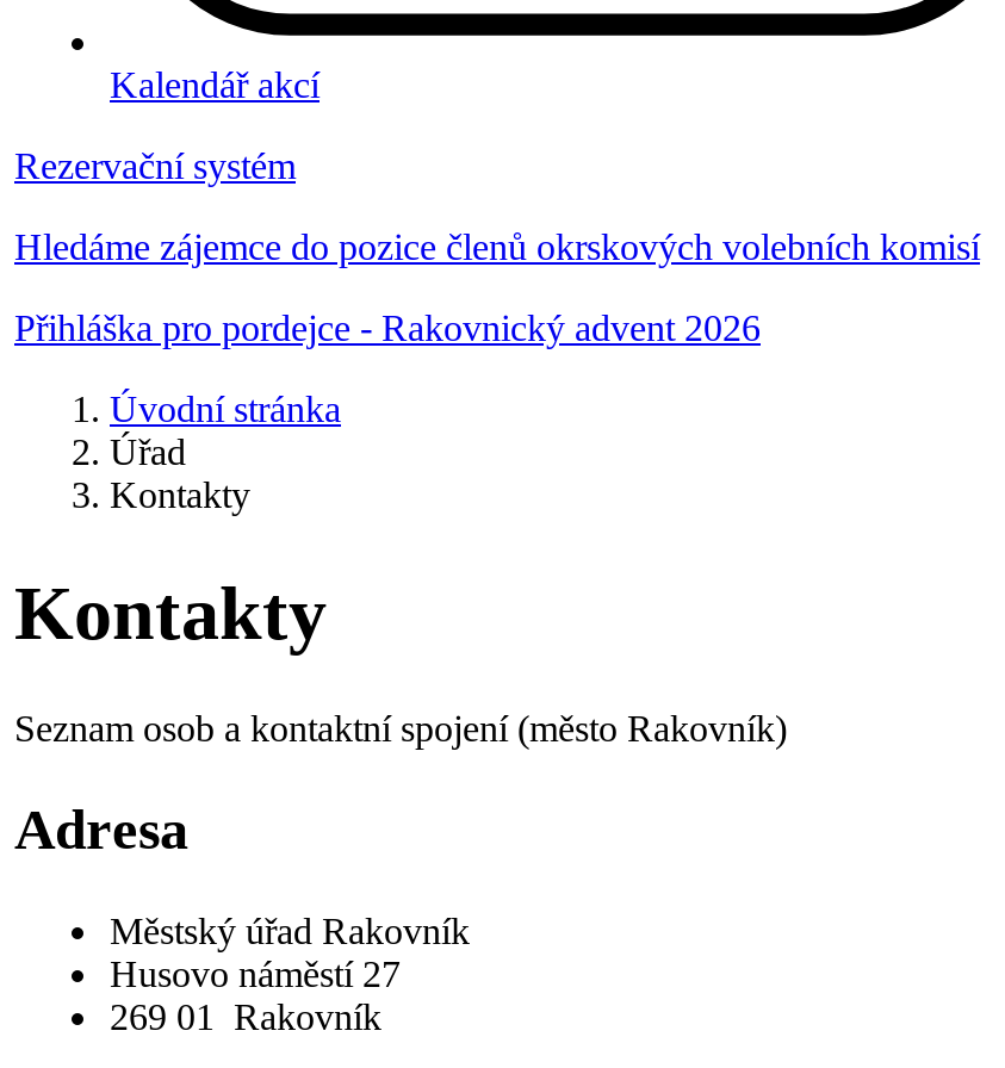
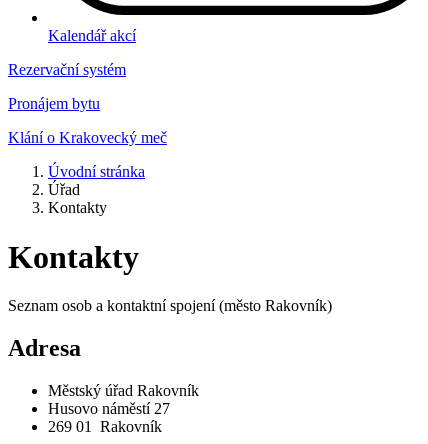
- Hledáme zájemce do pozice členů okrskových volebních komisí
+ Pronájem bytu

- Přihláška pro pordejce - Rakovnický advent 2026
+ Klání o Krakovecký meč
